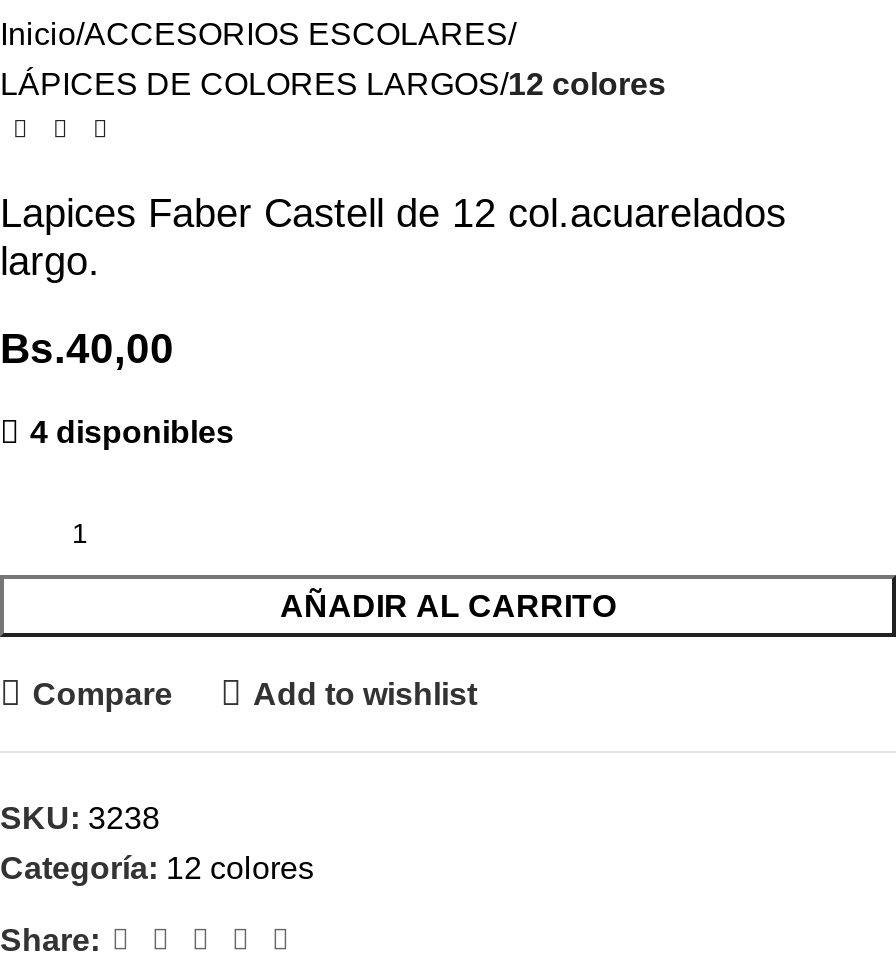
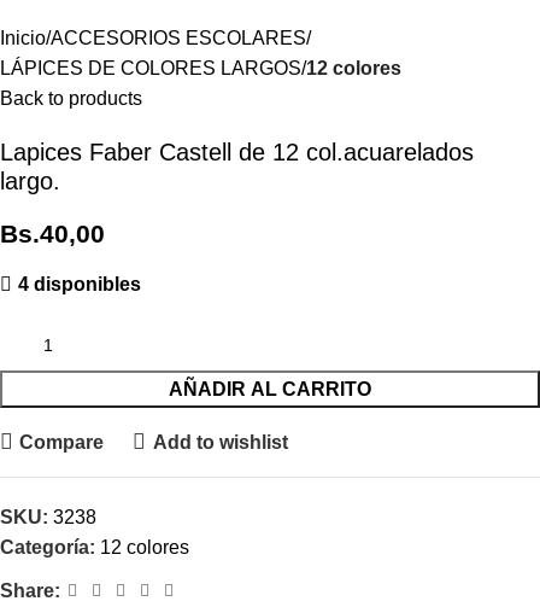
+ Back to products
